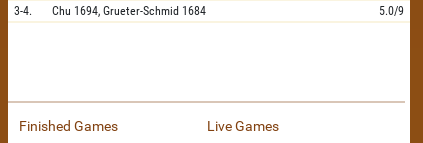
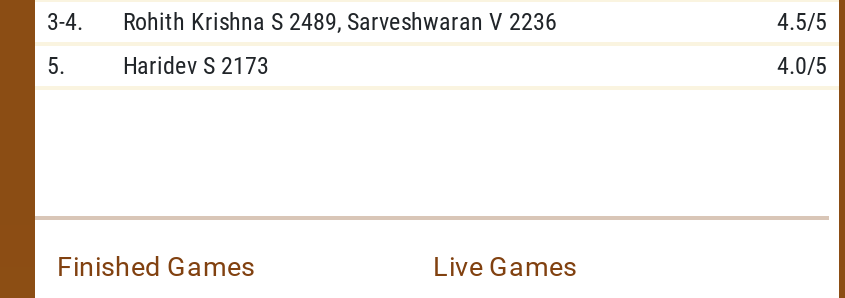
- Chu 1694, Grueter-Schmid 1684
- 5.0/9
+ Rohith Krishna S 2489, Sarveshwaran V 2236
+ 4.5/5
+ 5.
+ Haridev S 2173
+ 4.0/5
